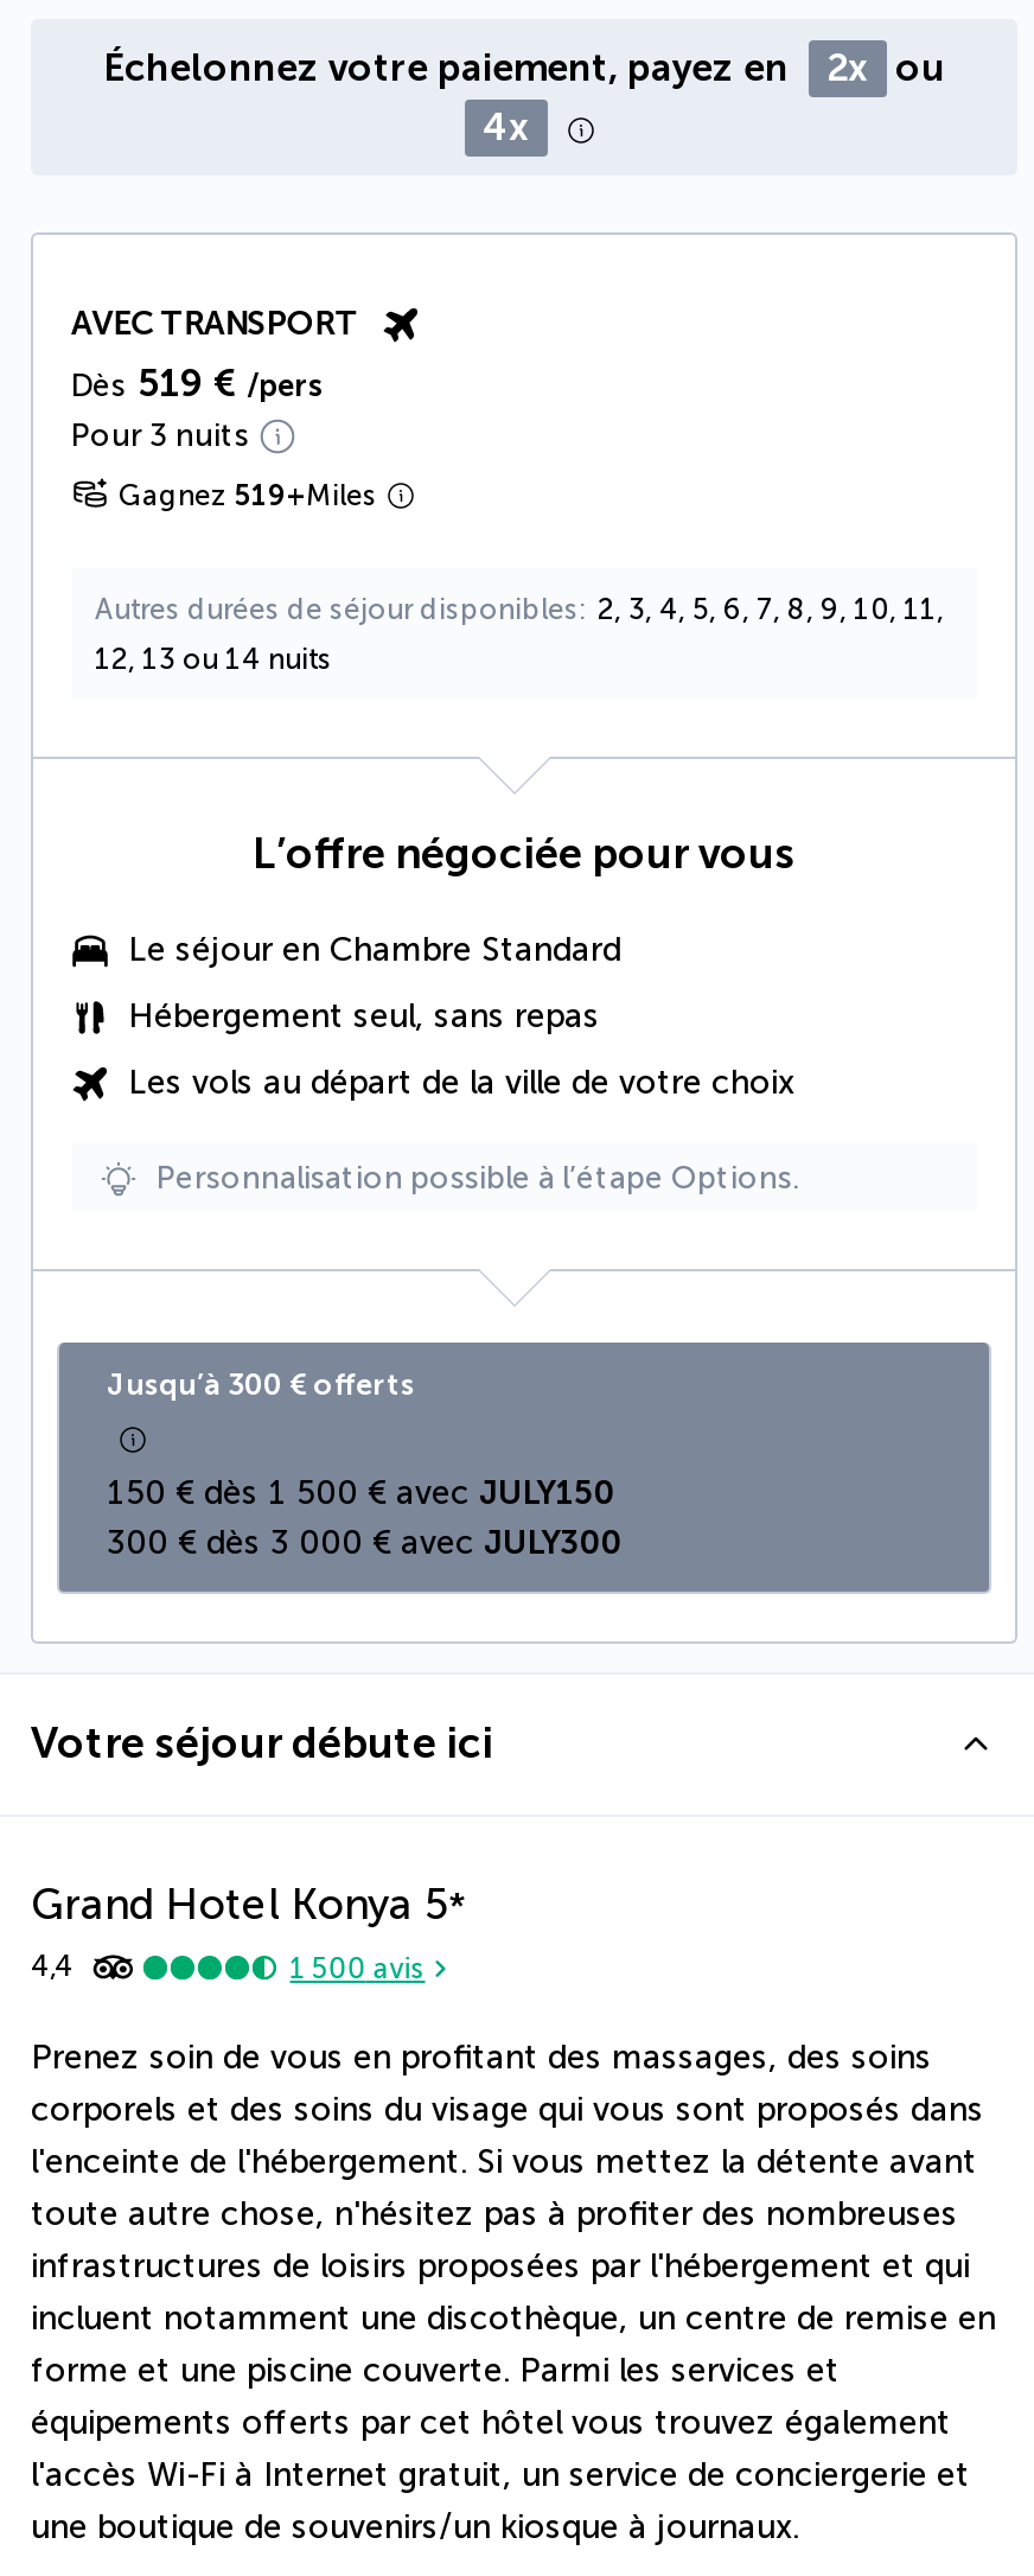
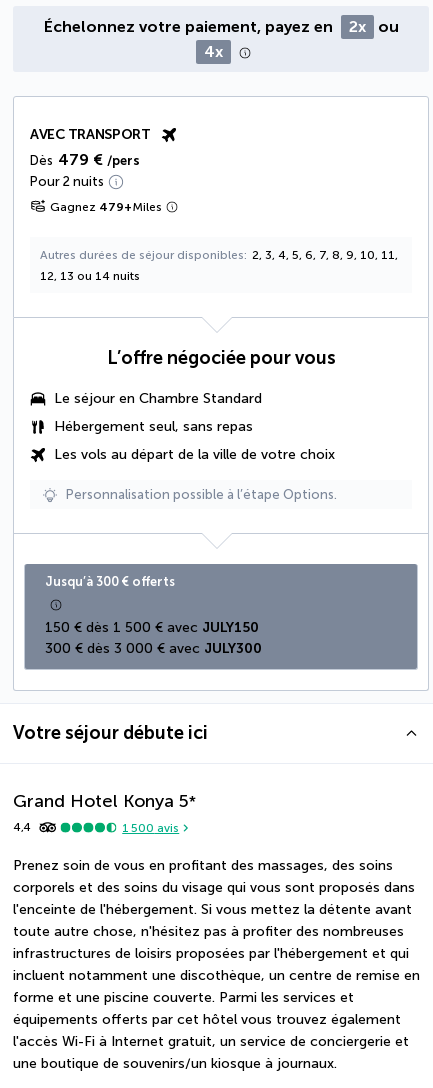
- Dès 519 € /pers
+ Dès 479 € /pers

- Pour 3 nuits
+ Pour 2 nuits

- Gagnez 519+Miles
+ Gagnez 479+Miles
